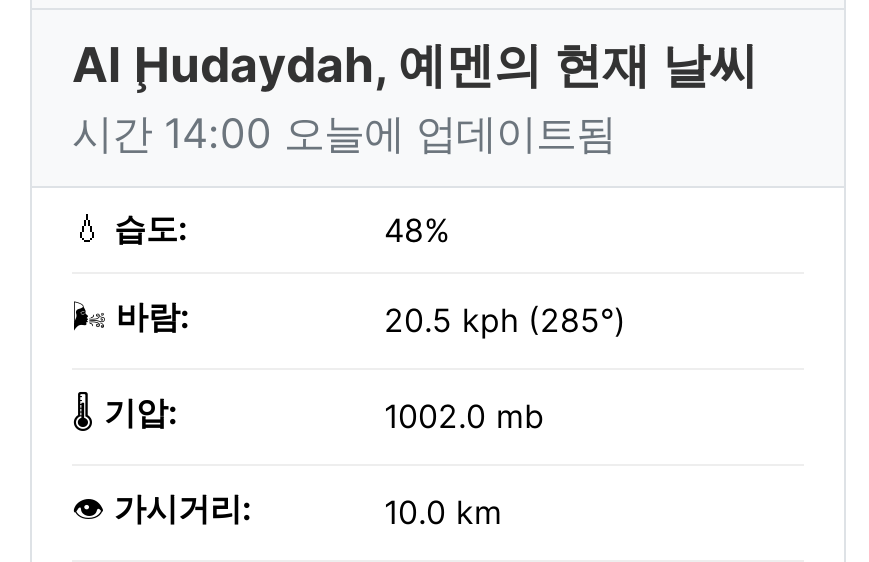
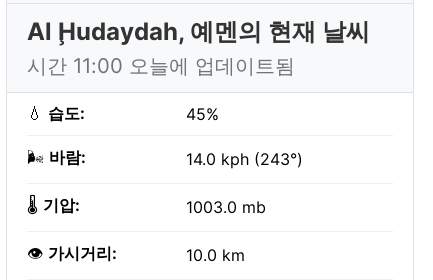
- 시간 14:00 오늘에 업데이트됨
+ 시간 11:00 오늘에 업데이트됨

- 48%
+ 45%

- 20.5 kph (285°)
+ 14.0 kph (243°)

- 1002.0 mb
+ 1003.0 mb
